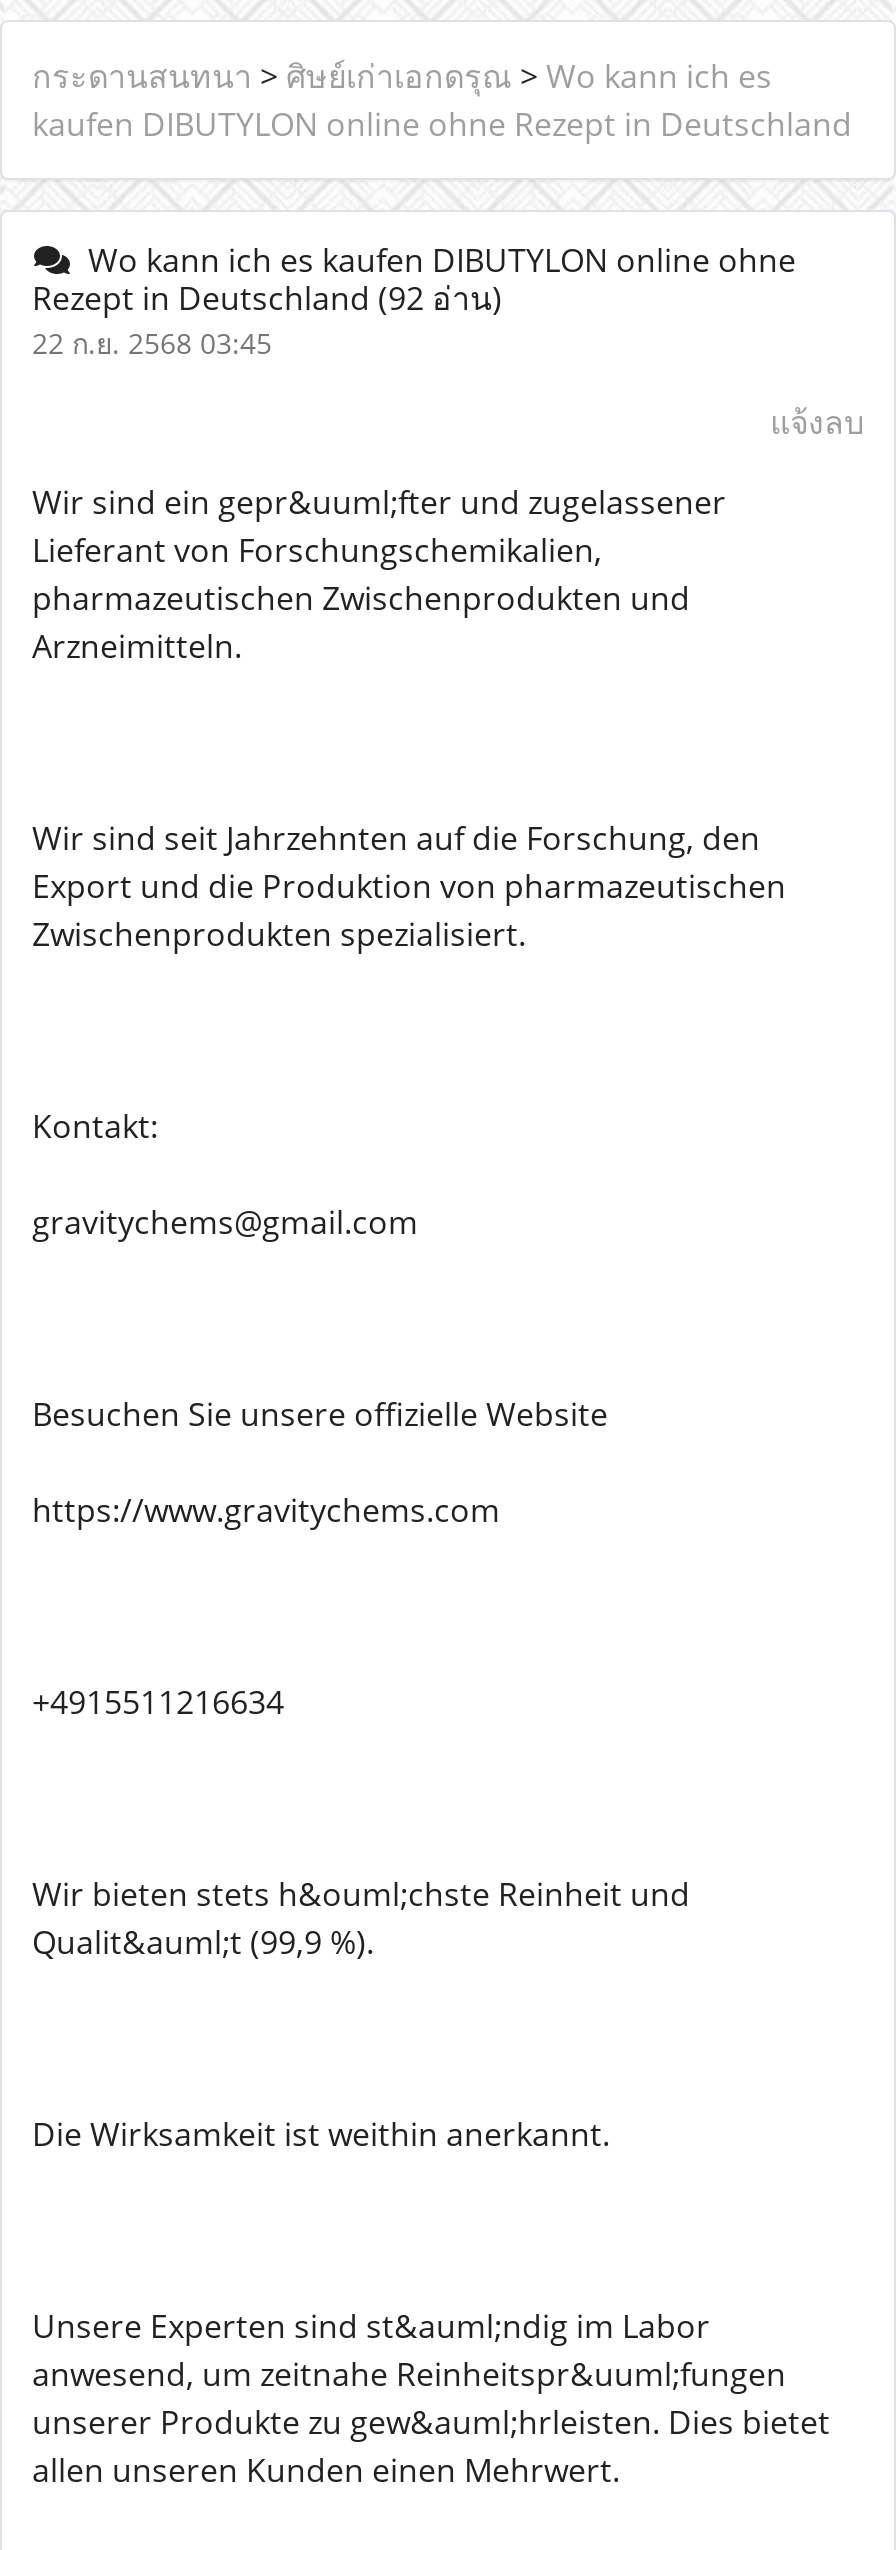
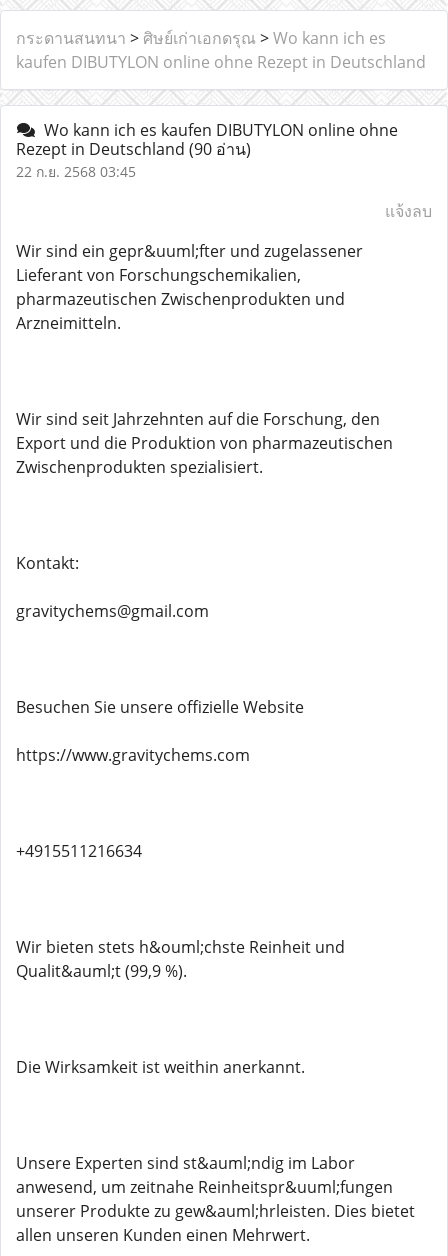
- Rezept in Deutschland (92 อ่าน)
+ Rezept in Deutschland (90 อ่าน)
